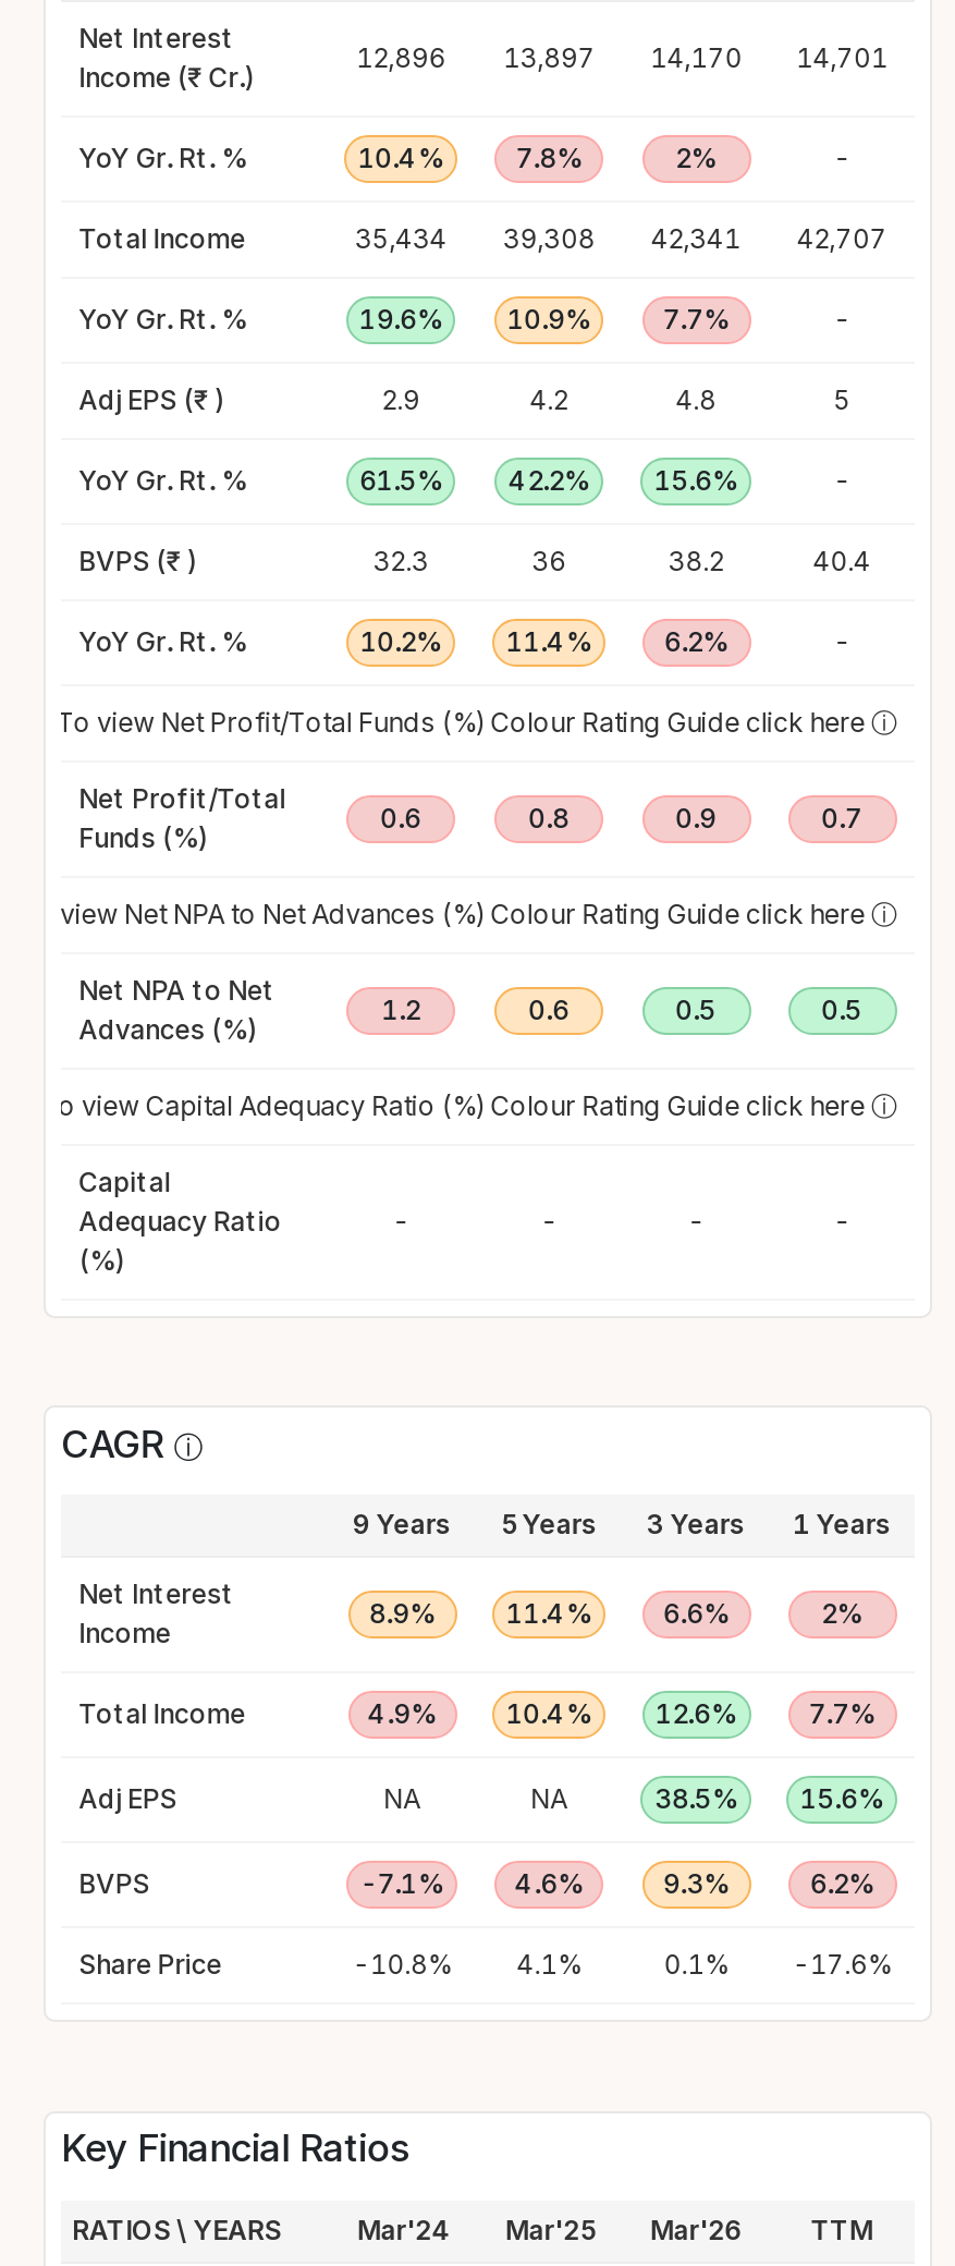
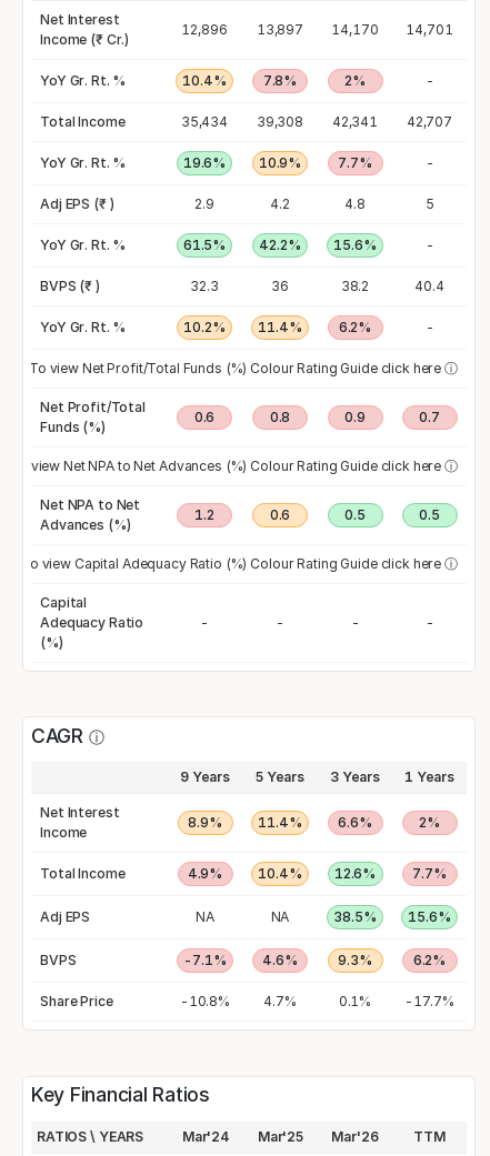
- 4.1%
+ 4.7%

- 0.1% -17.6%
+ 0.1% -17.7%
